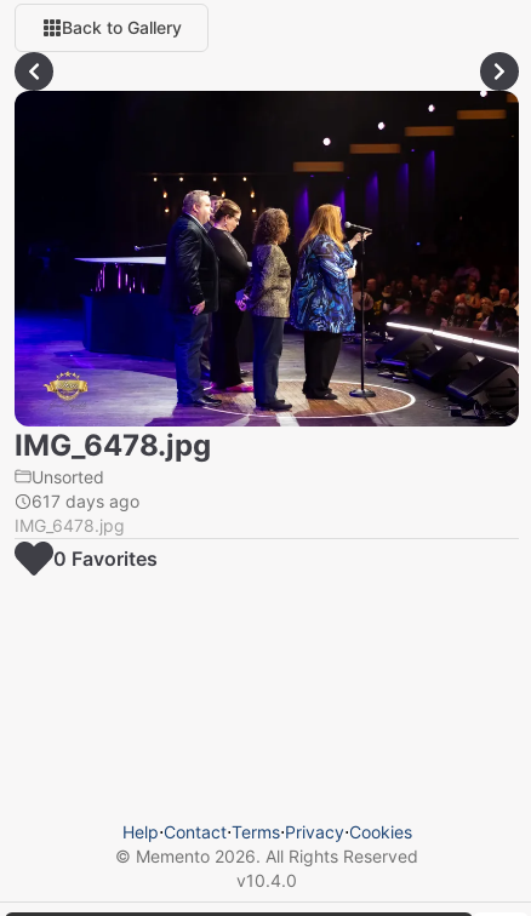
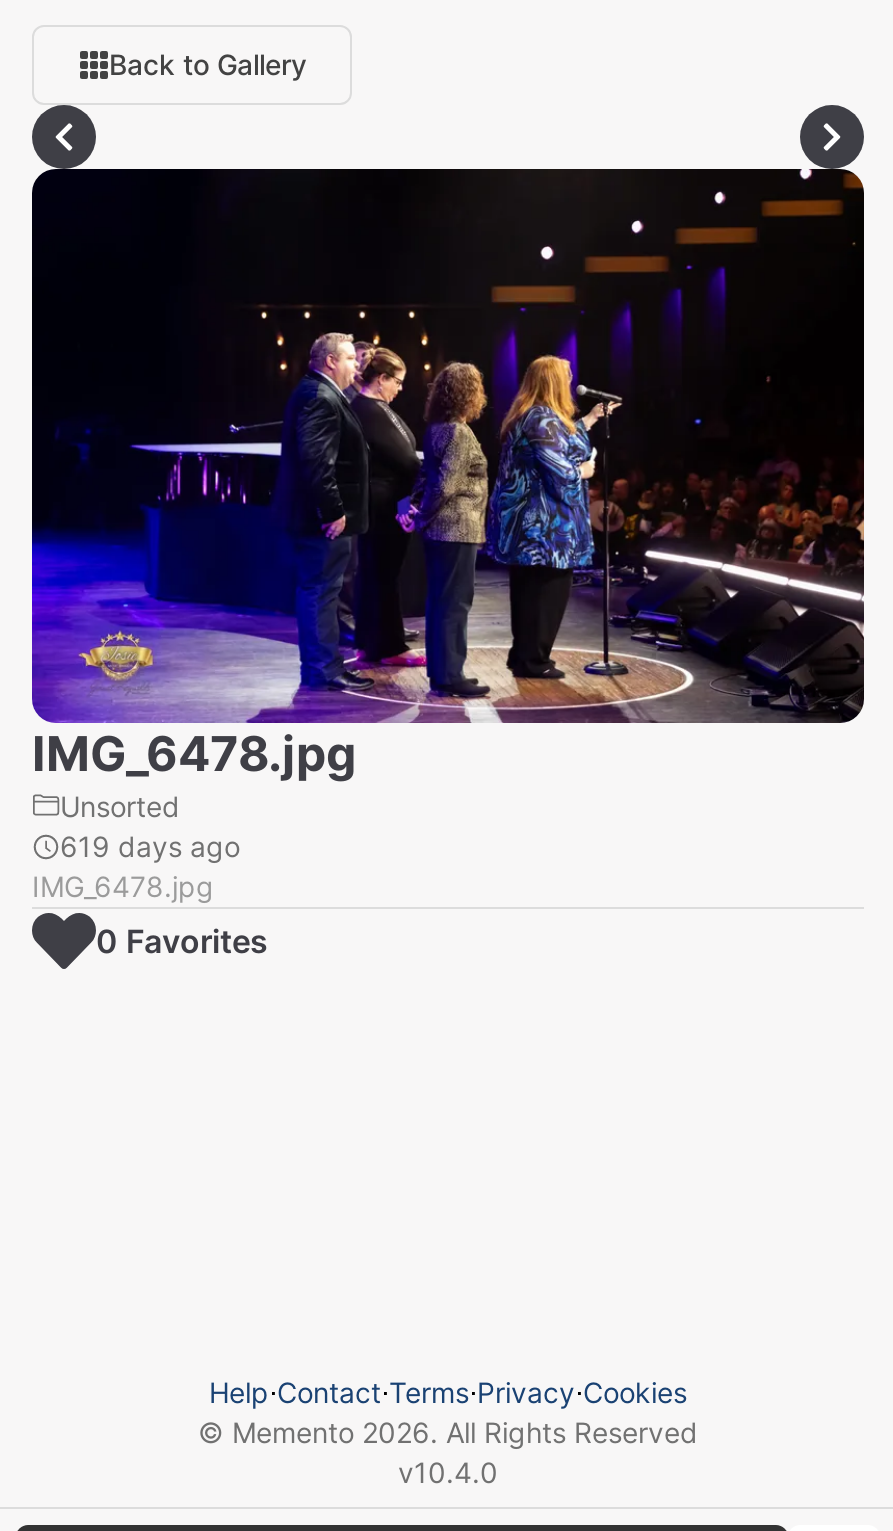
- 617 days ago
+ 619 days ago
